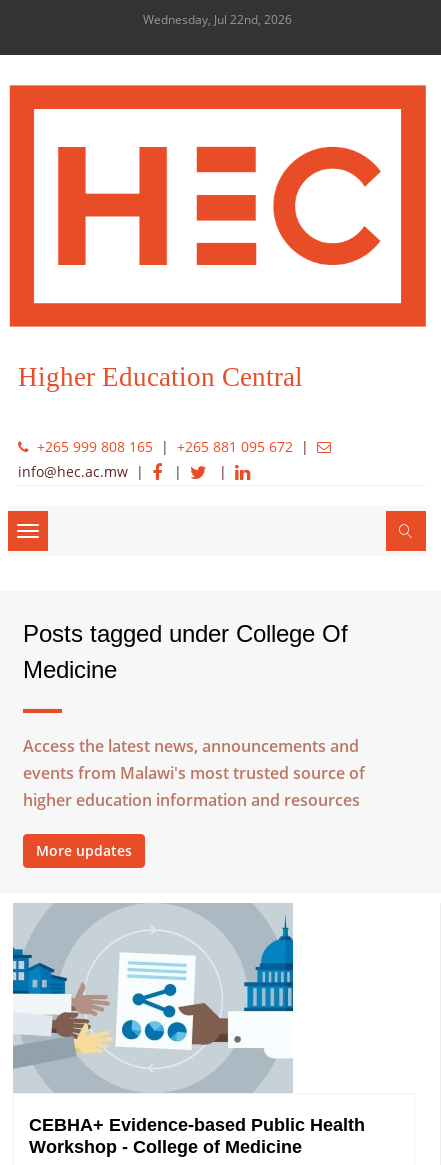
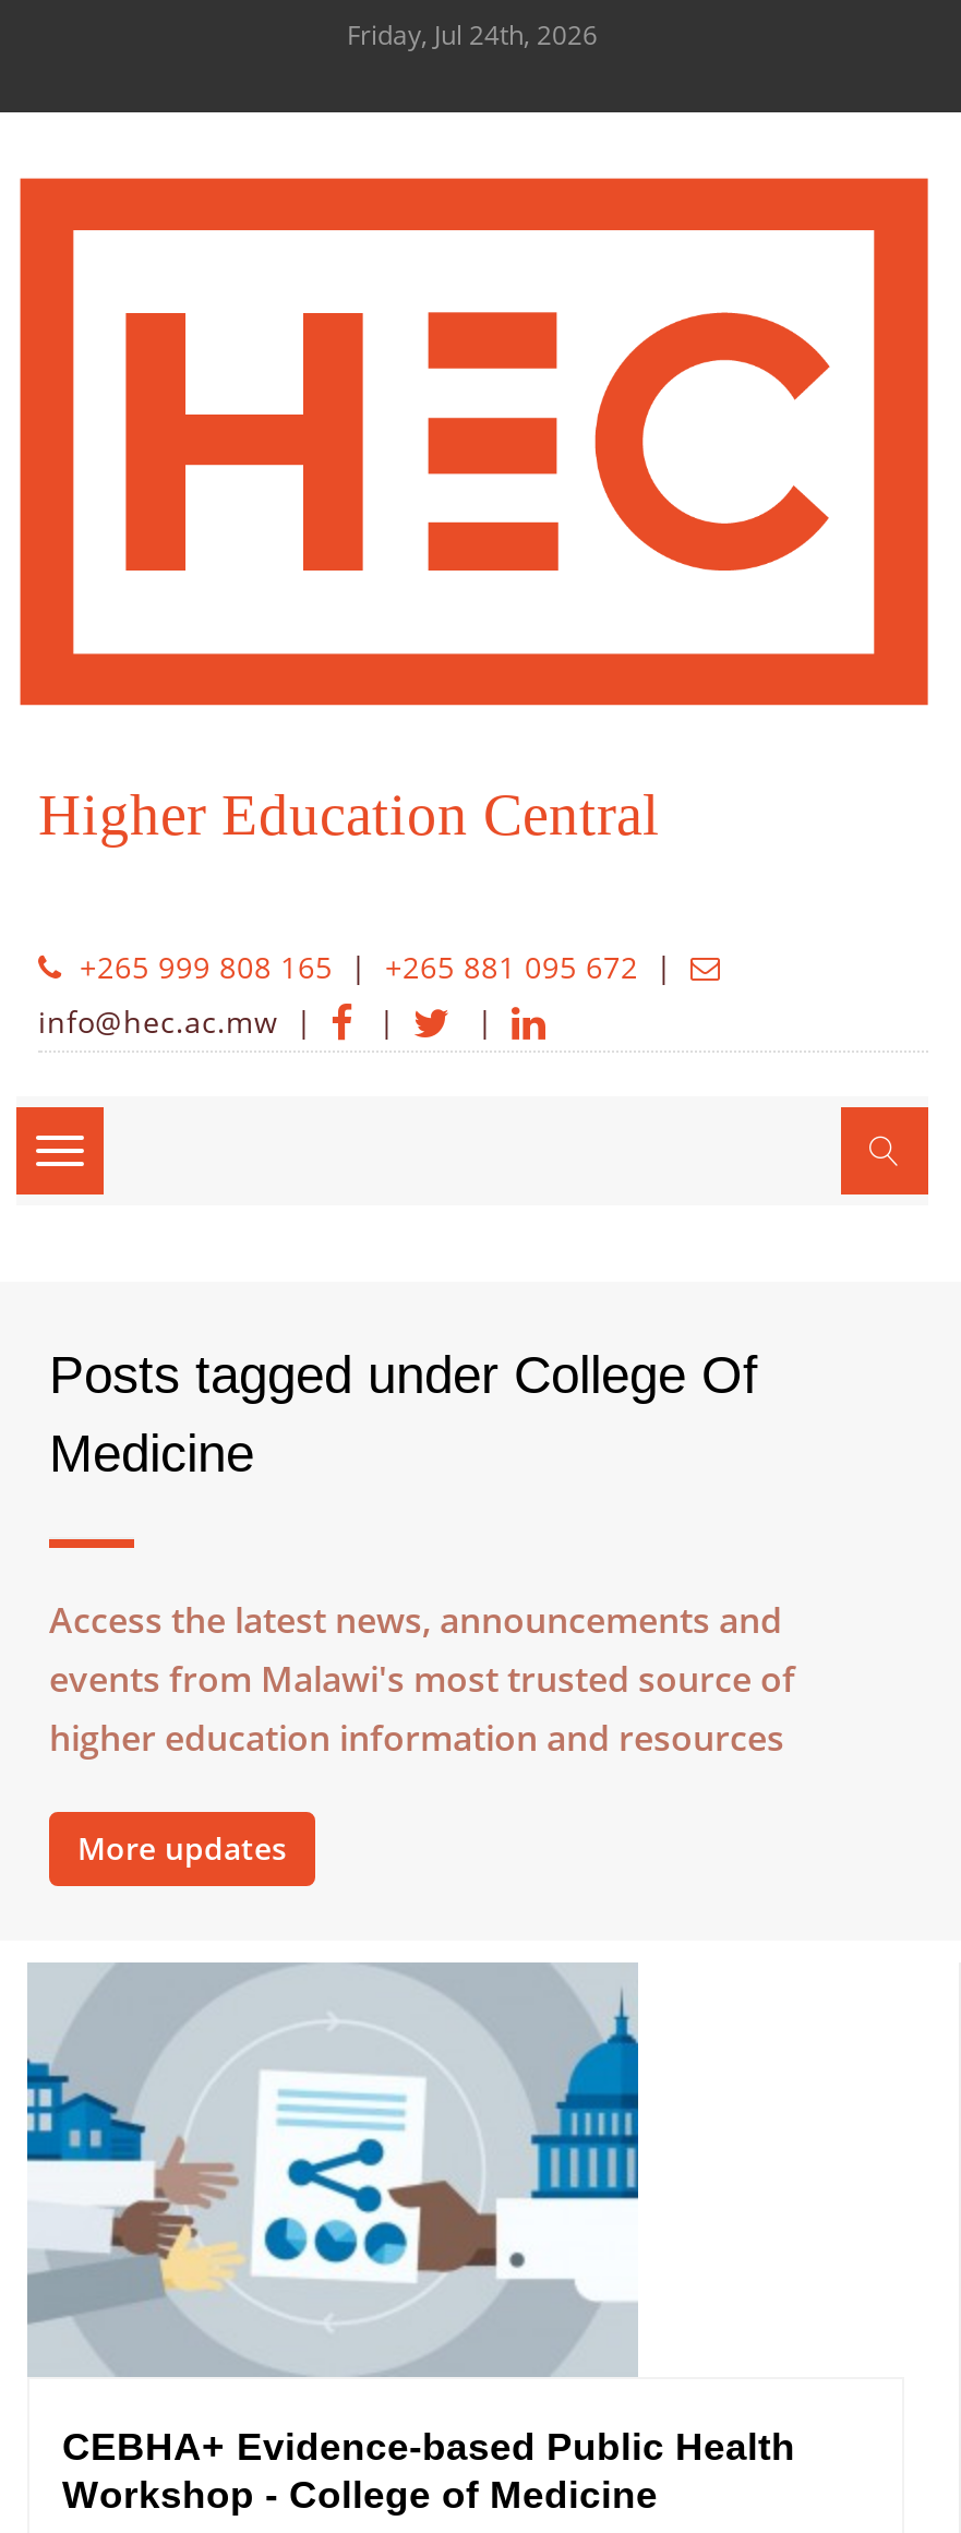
- Wednesday, Jul 22nd, 2026
+ Friday, Jul 24th, 2026
